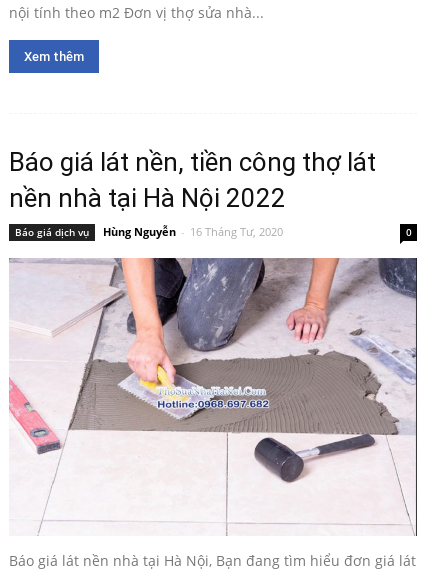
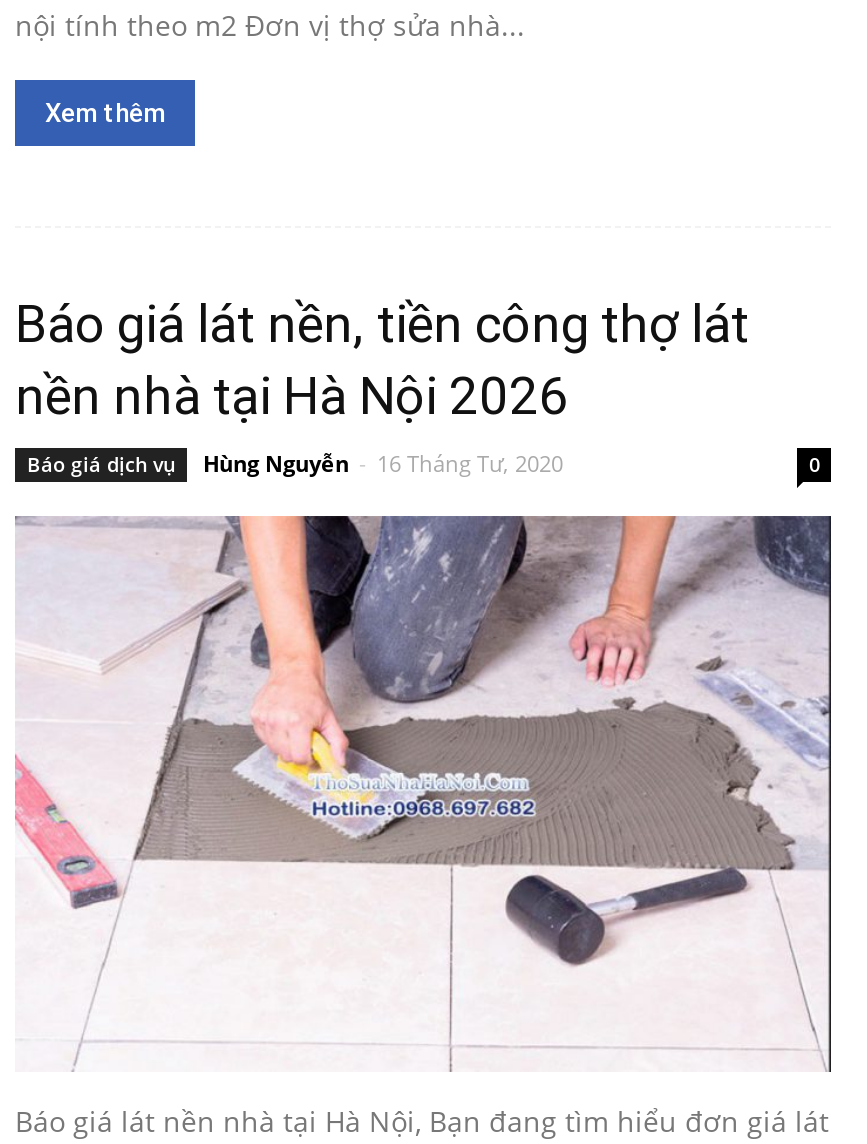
- nền nhà tại Hà Nội 2022
+ nền nhà tại Hà Nội 2026
